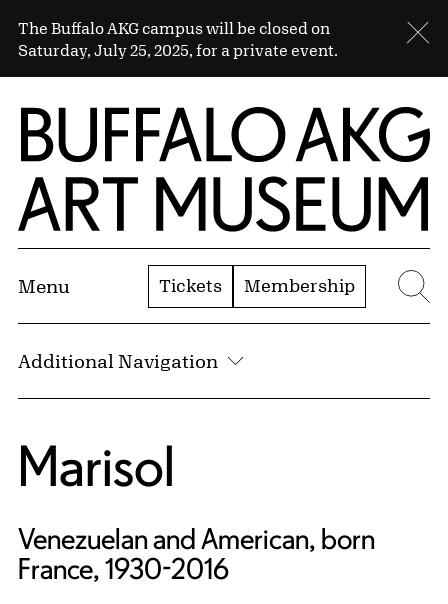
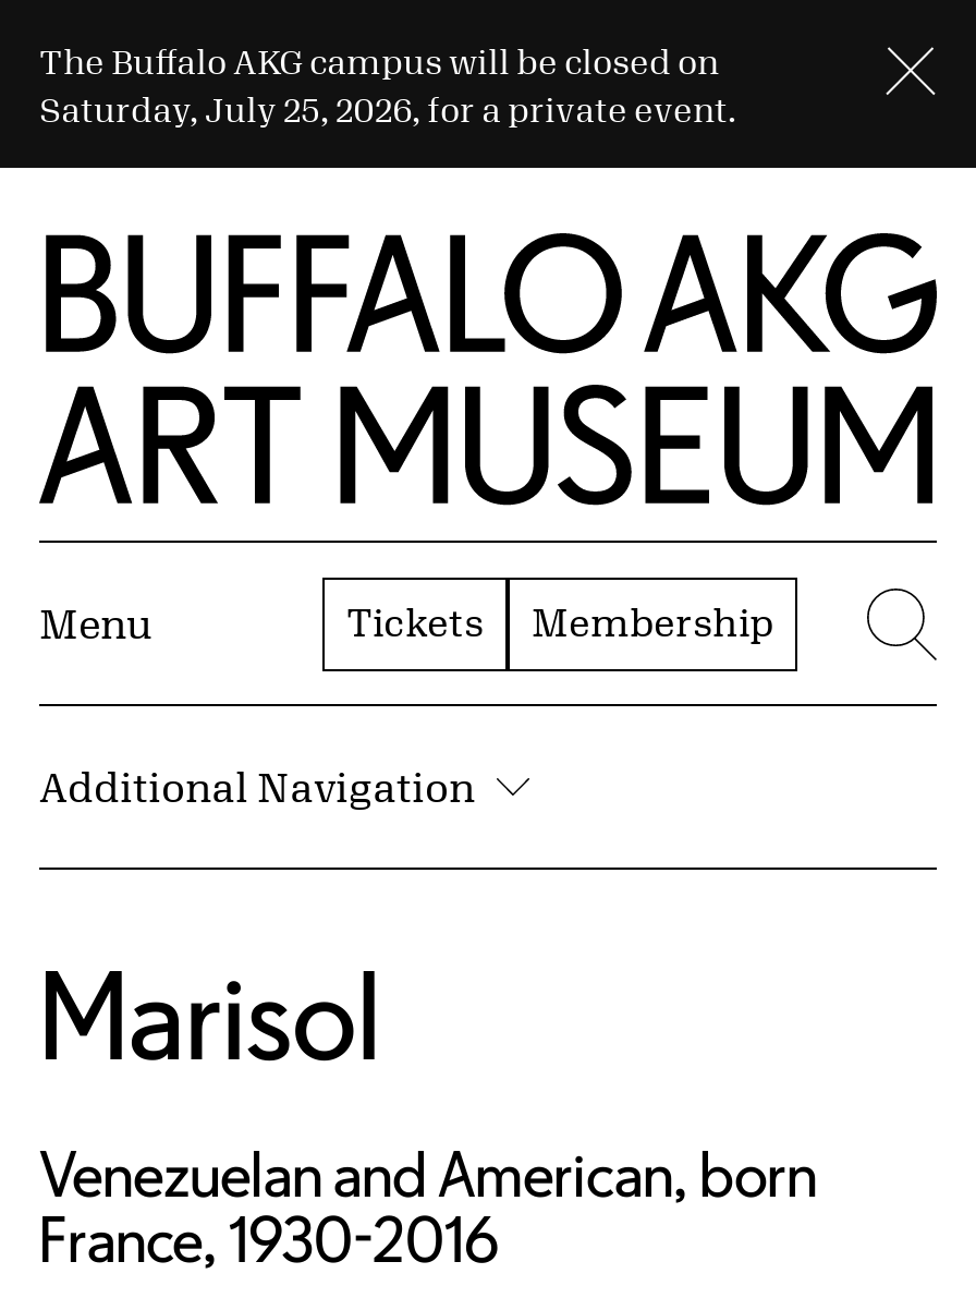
- Saturday, July 25, 2025, for a private event.
+ Saturday, July 25, 2026, for a private event.
